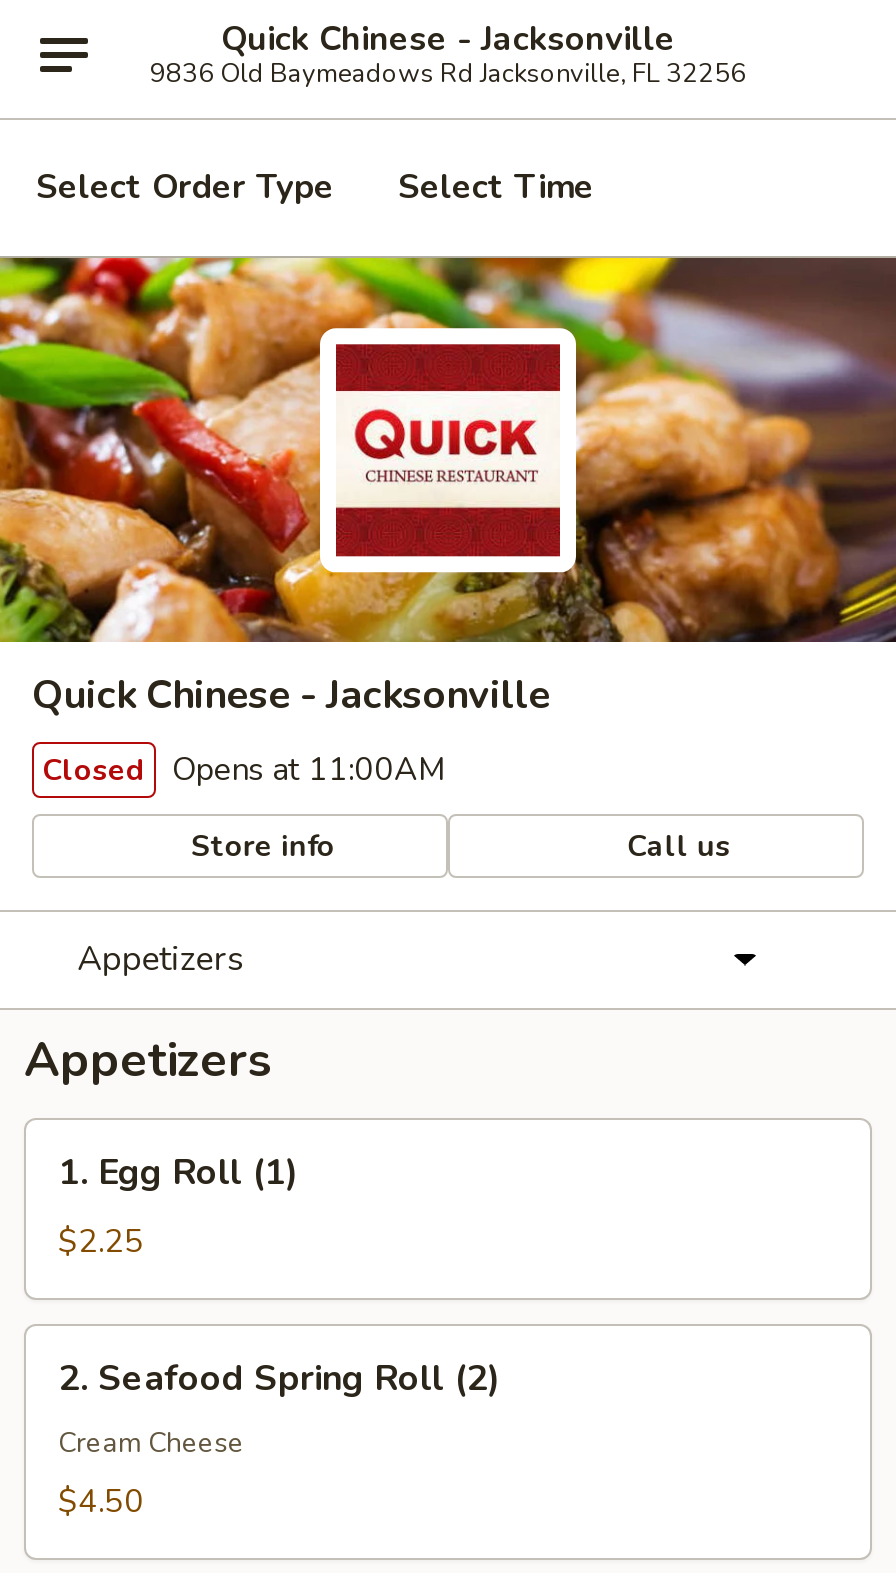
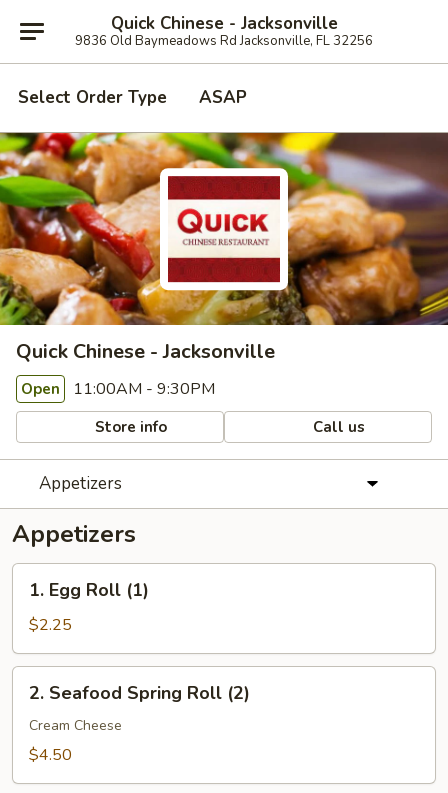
- Select Time
+ ASAP

- Closed Opens at 11:00AM
+ Open 11:00AM - 9:30PM
